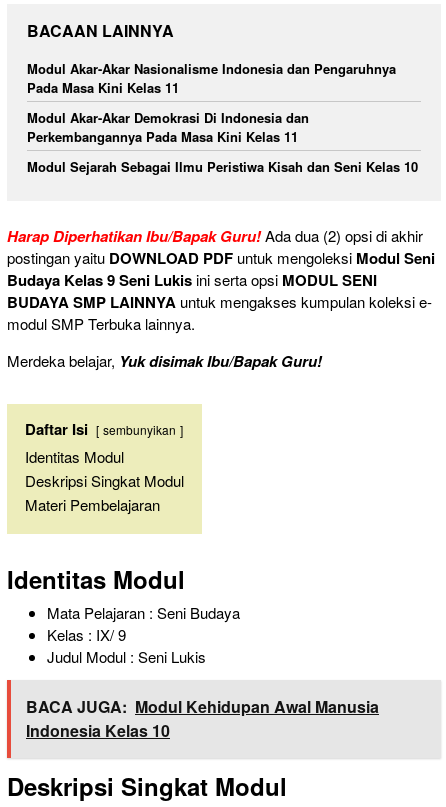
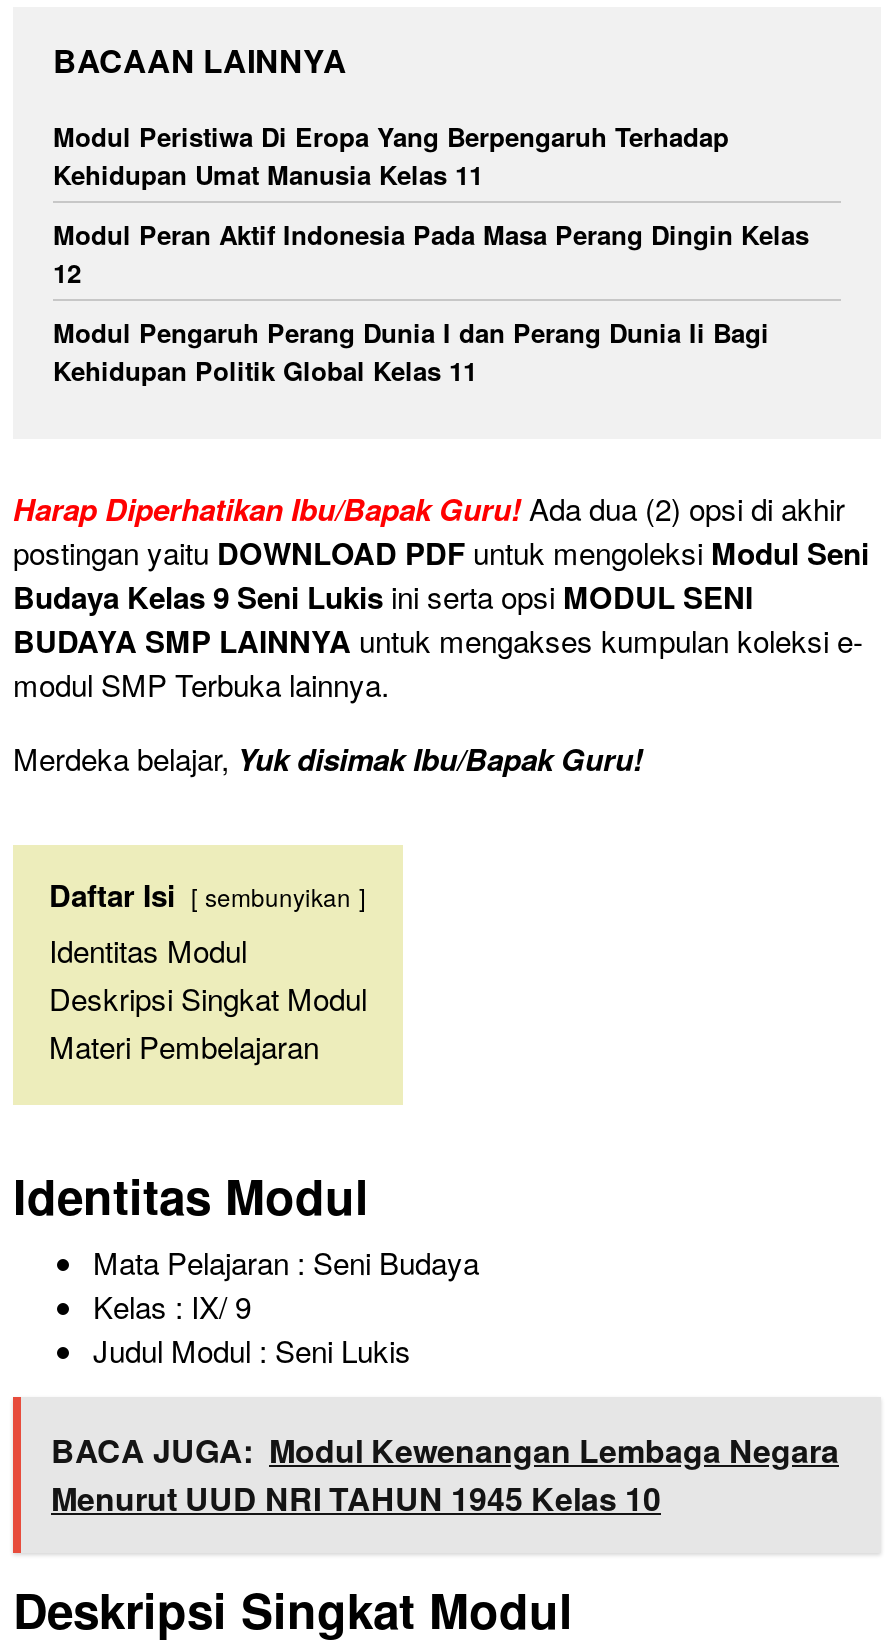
- Modul Akar-Akar Nasionalisme Indonesia dan Pengaruhnya
- Pada Masa Kini Kelas 11
+ Modul Peristiwa Di Eropa Yang Berpengaruh Terhadap
+ Kehidupan Umat Manusia Kelas 11

- Modul Akar-Akar Demokrasi Di Indonesia dan
- Perkembangannya Pada Masa Kini Kelas 11
+ Modul Peran Aktif Indonesia Pada Masa Perang Dingin Kelas
+ 12

- Modul Sejarah Sebagai Ilmu Peristiwa Kisah dan Seni Kelas 10
+ Modul Pengaruh Perang Dunia I dan Perang Dunia Ii Bagi
+ Kehidupan Politik Global Kelas 11

- BACA JUGA: Modul Kehidupan Awal Manusia
- Indonesia Kelas 10
+ BACA JUGA: Modul Kewenangan Lembaga Negara
+ Menurut UUD NRI TAHUN 1945 Kelas 10
